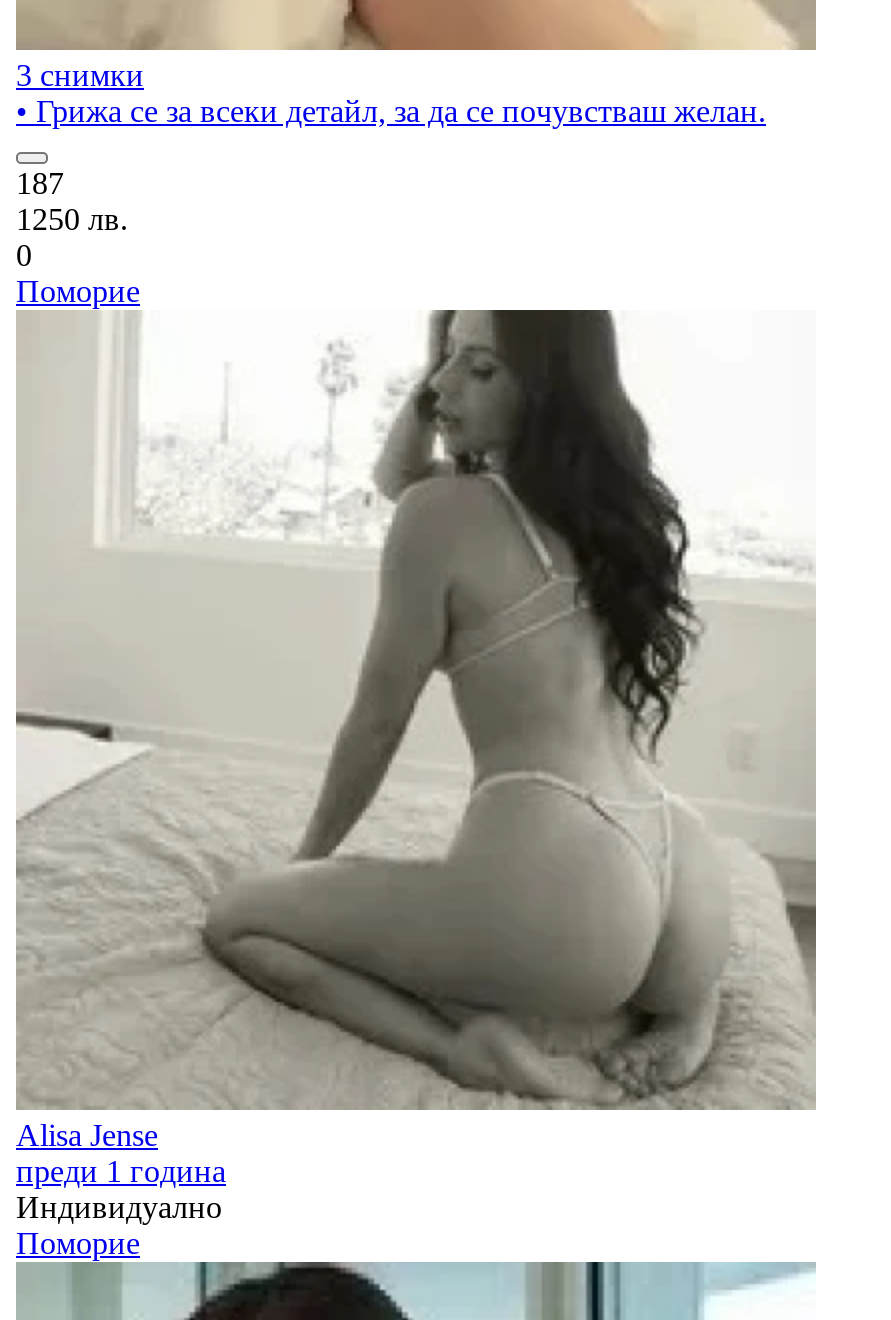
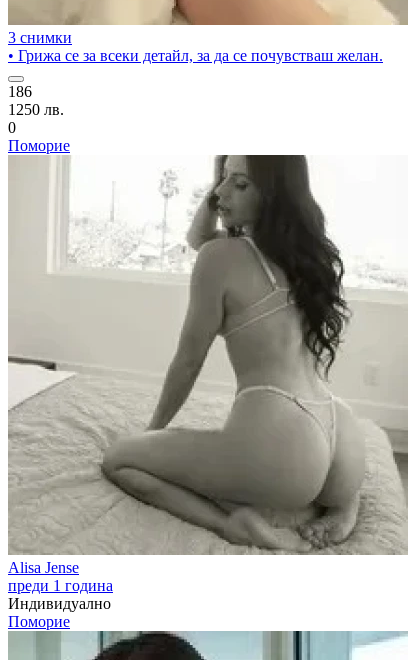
- 187
+ 186
